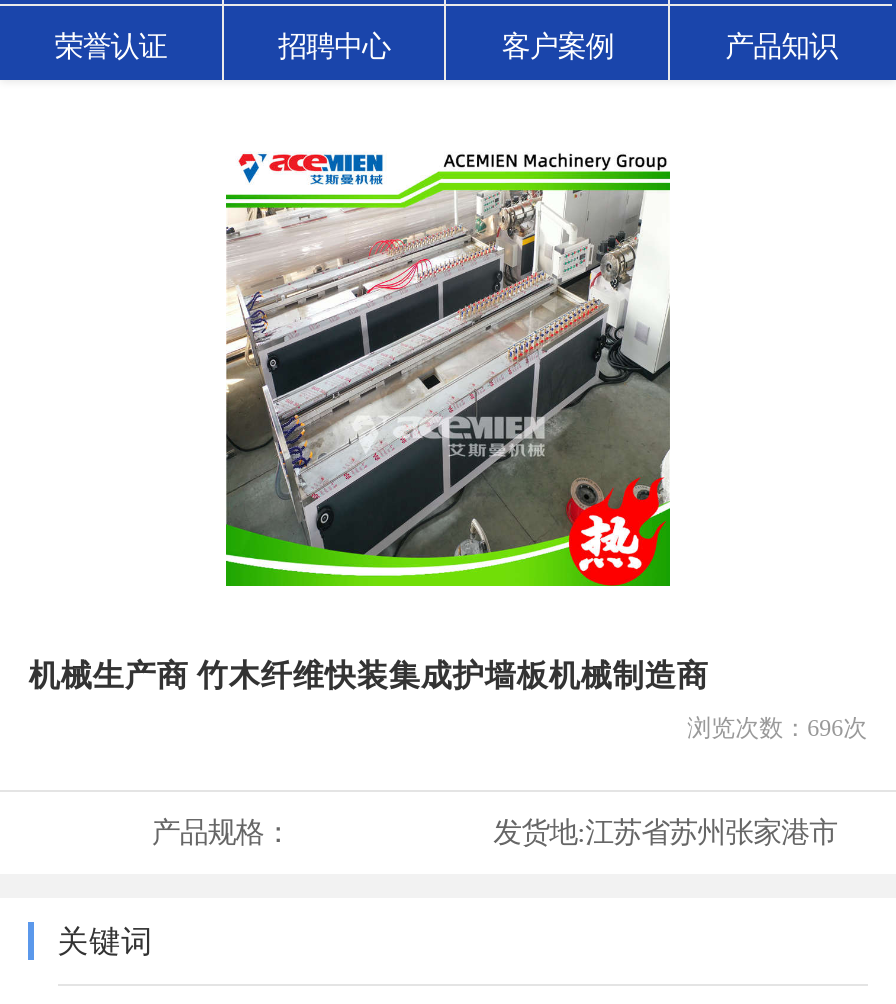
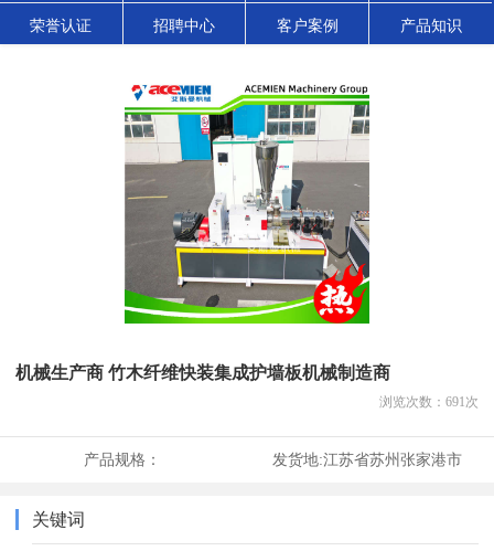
- [image]
+ [image]

- 浏览次数：696次
+ 浏览次数：691次
